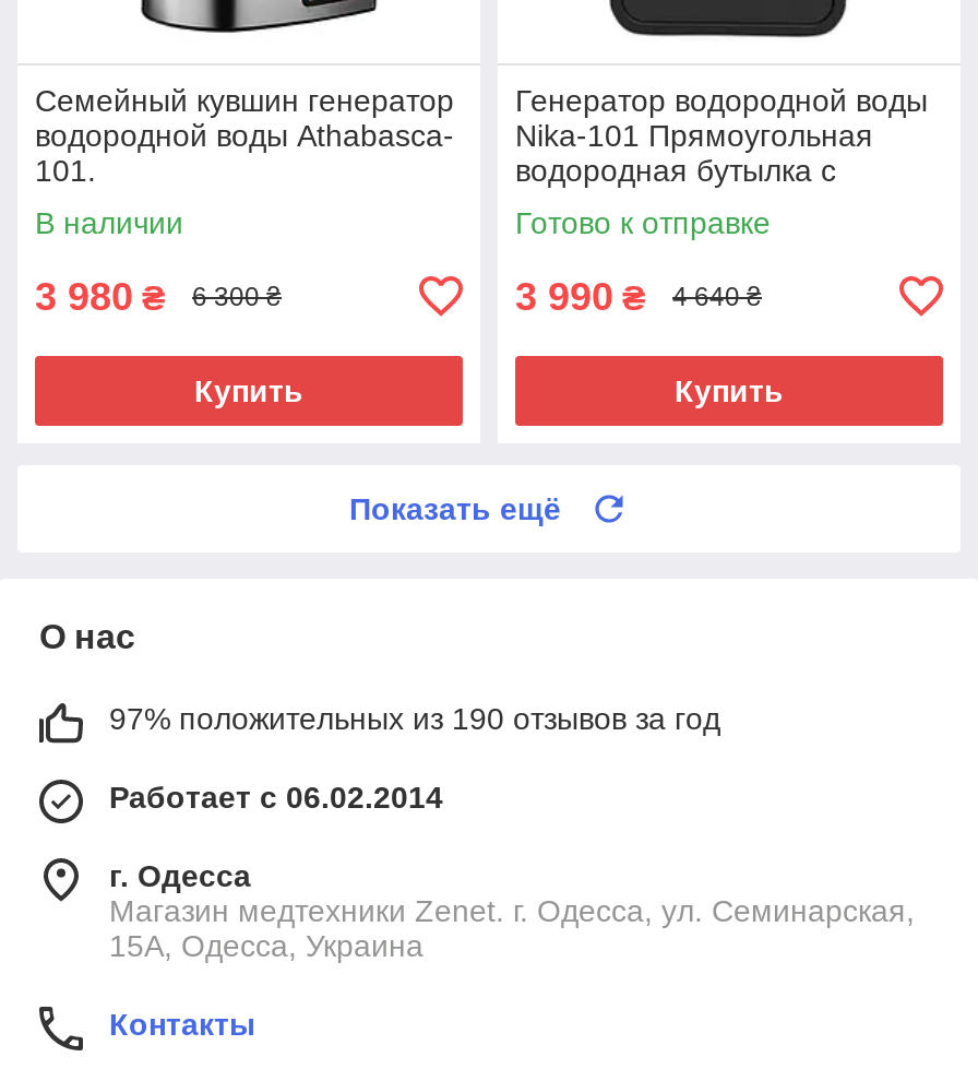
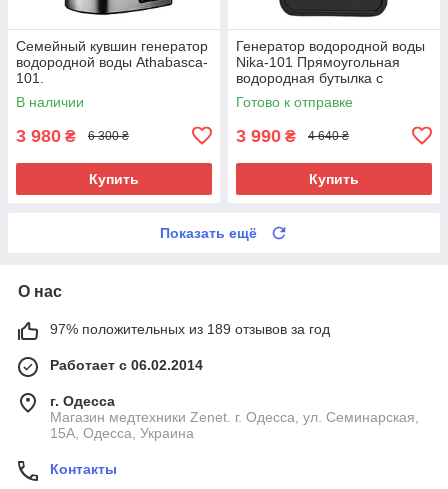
- 97% положительных из 190 отзывов за год
+ 97% положительных из 189 отзывов за год
